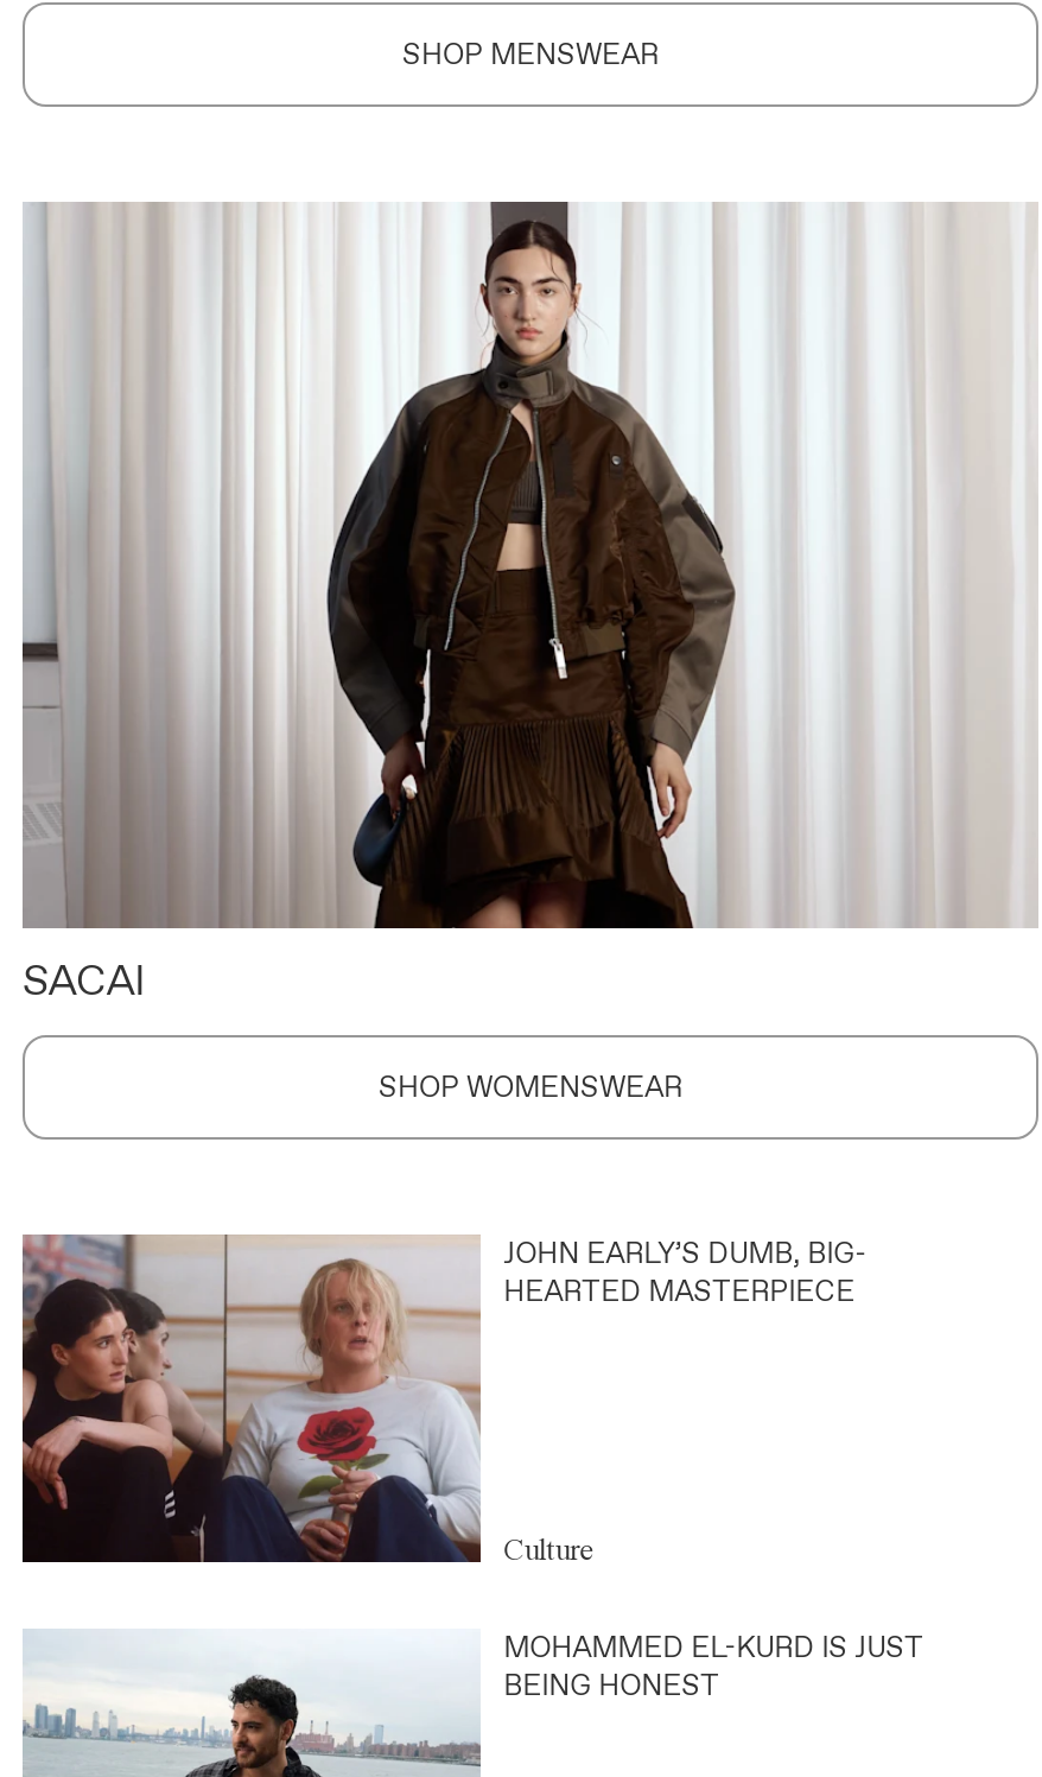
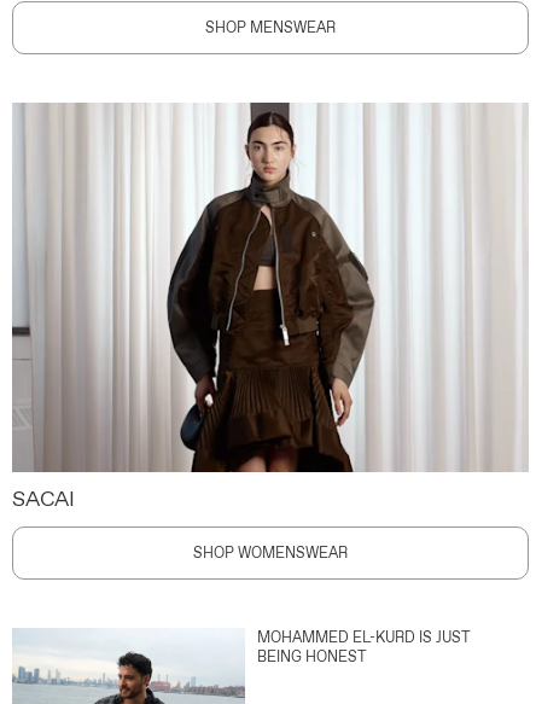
- [image]
- JOHN EARLY’S DUMB, BIG-
- HEARTED MASTERPIECE

- Culture
